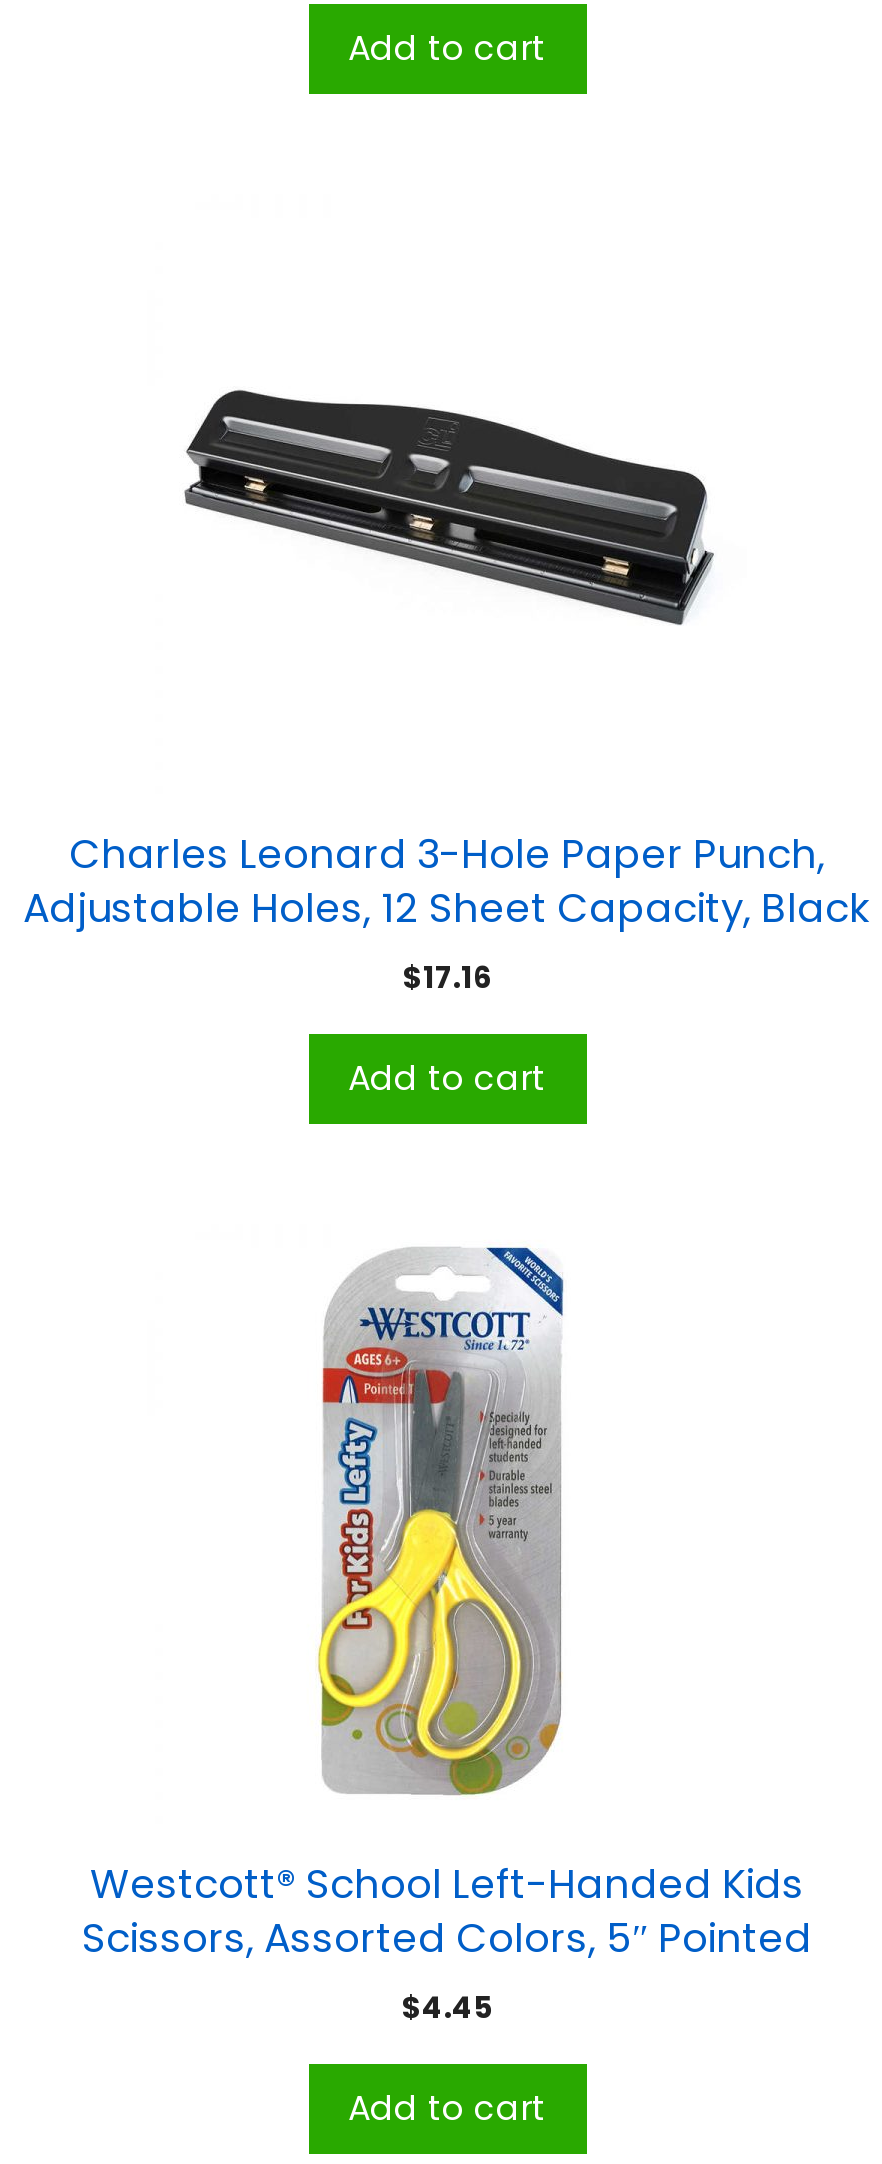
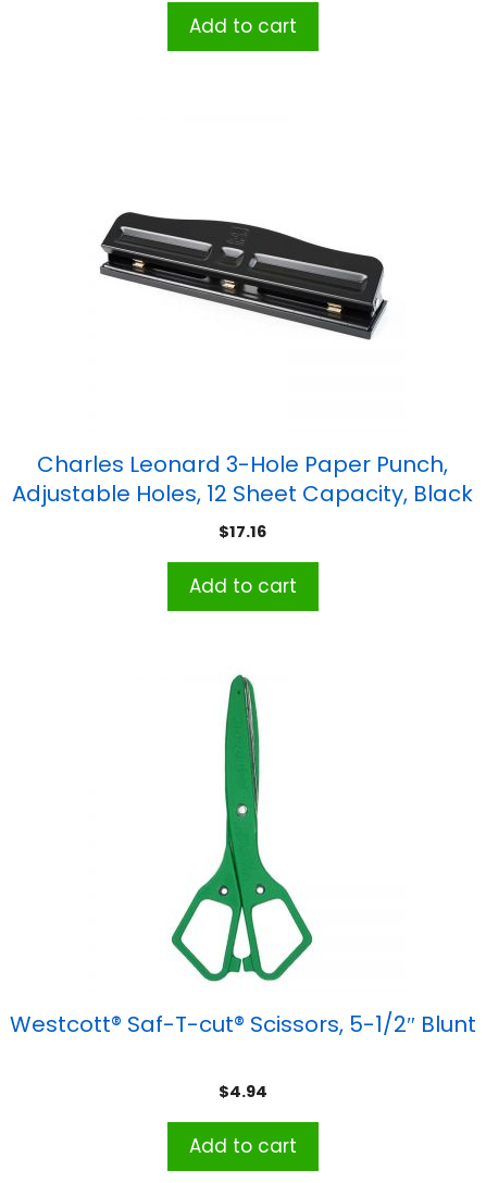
- [image]
- Westcott® School Left-Handed Kids
- Scissors, Assorted Colors, 5″ Pointed
- $4.45
+ [image]
+ Westcott® Saf-T-cut® Scissors, 5-1/2″ Blunt
+ $4.94
